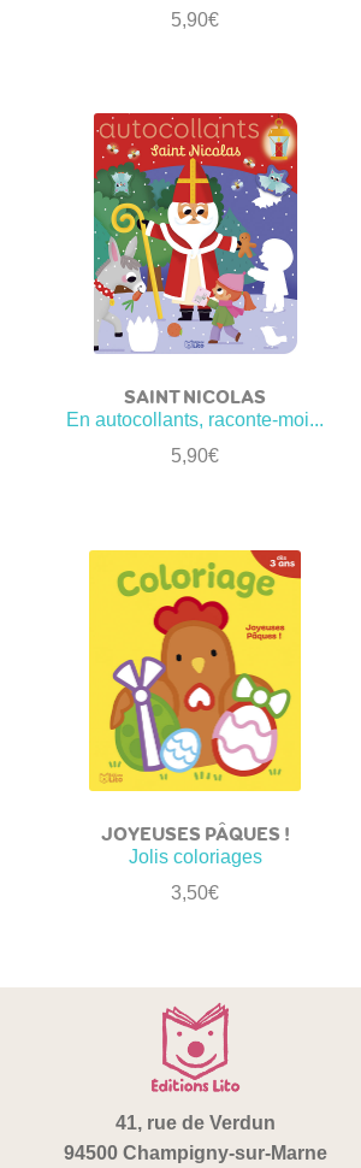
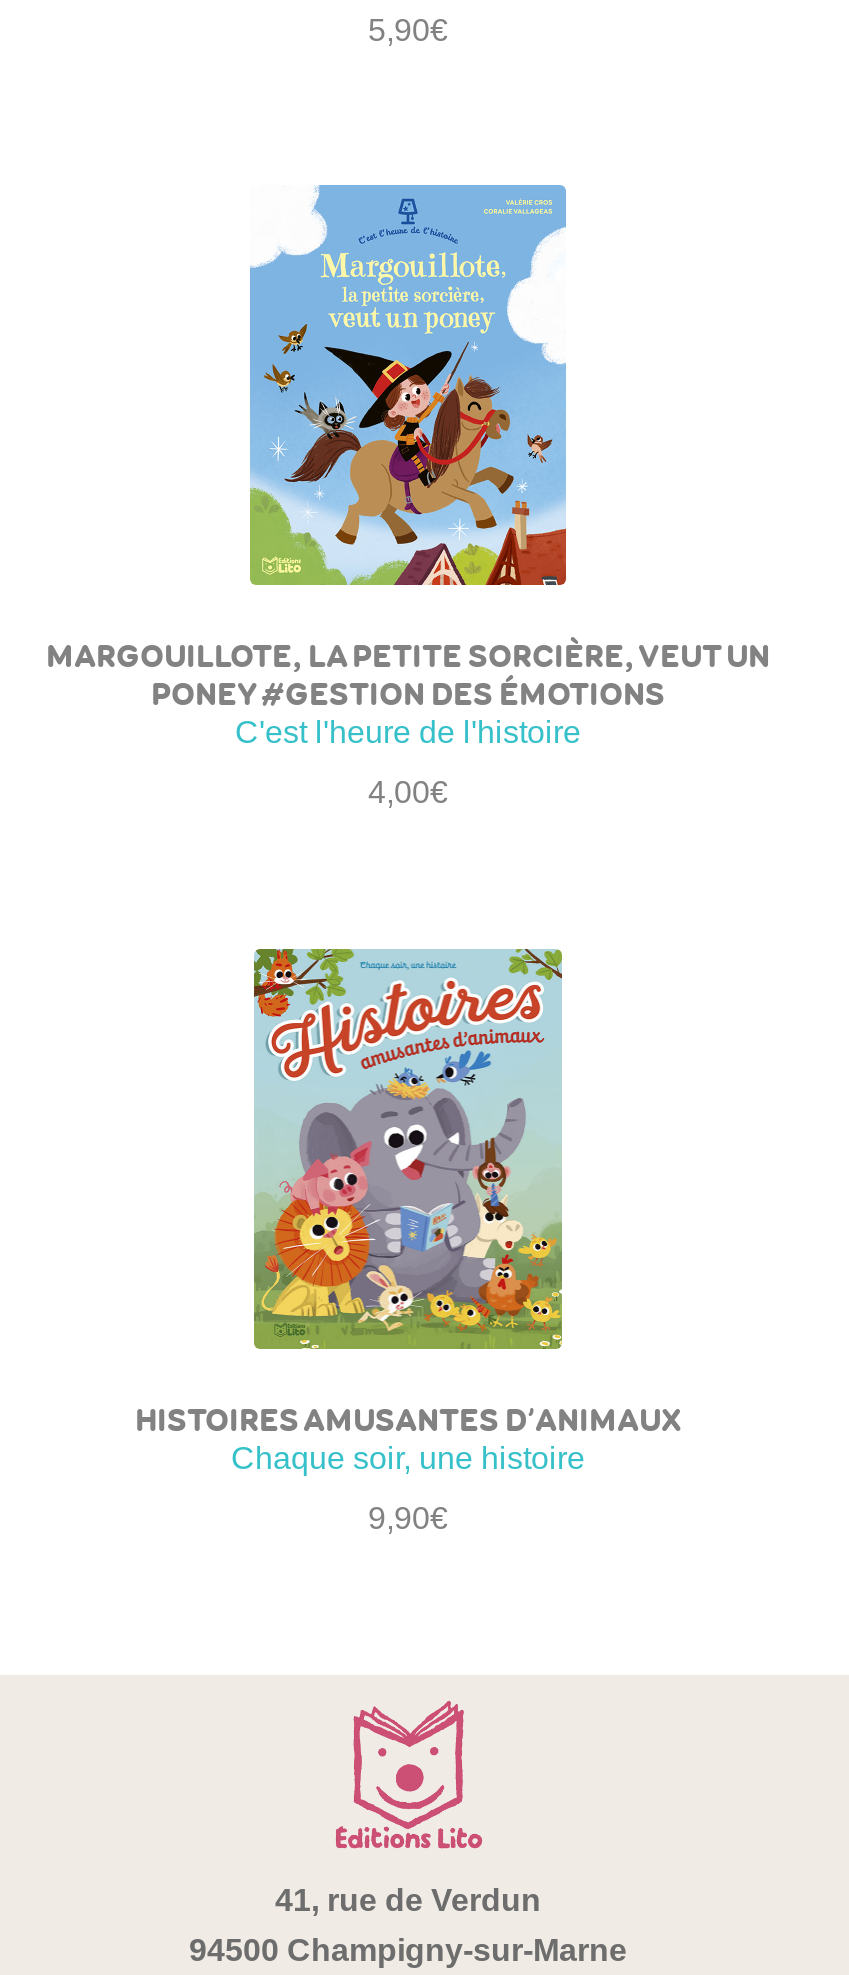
- [image]
- SAINT NICOLAS
- En autocollants, raconte-moi...
+ [image]
+ MARGOUILLOTE, LA PETITE SORCIÈRE, VEUT UN
+ PONEY #GESTION DES ÉMOTIONS
+ C'est l'heure de l'histoire

- 5,90€
+ 4,00€

- [image]
- JOYEUSES PÂQUES !
- Jolis coloriages
+ [image]
+ HISTOIRES AMUSANTES D’ANIMAUX
+ Chaque soir, une histoire

- 3,50€
+ 9,90€
